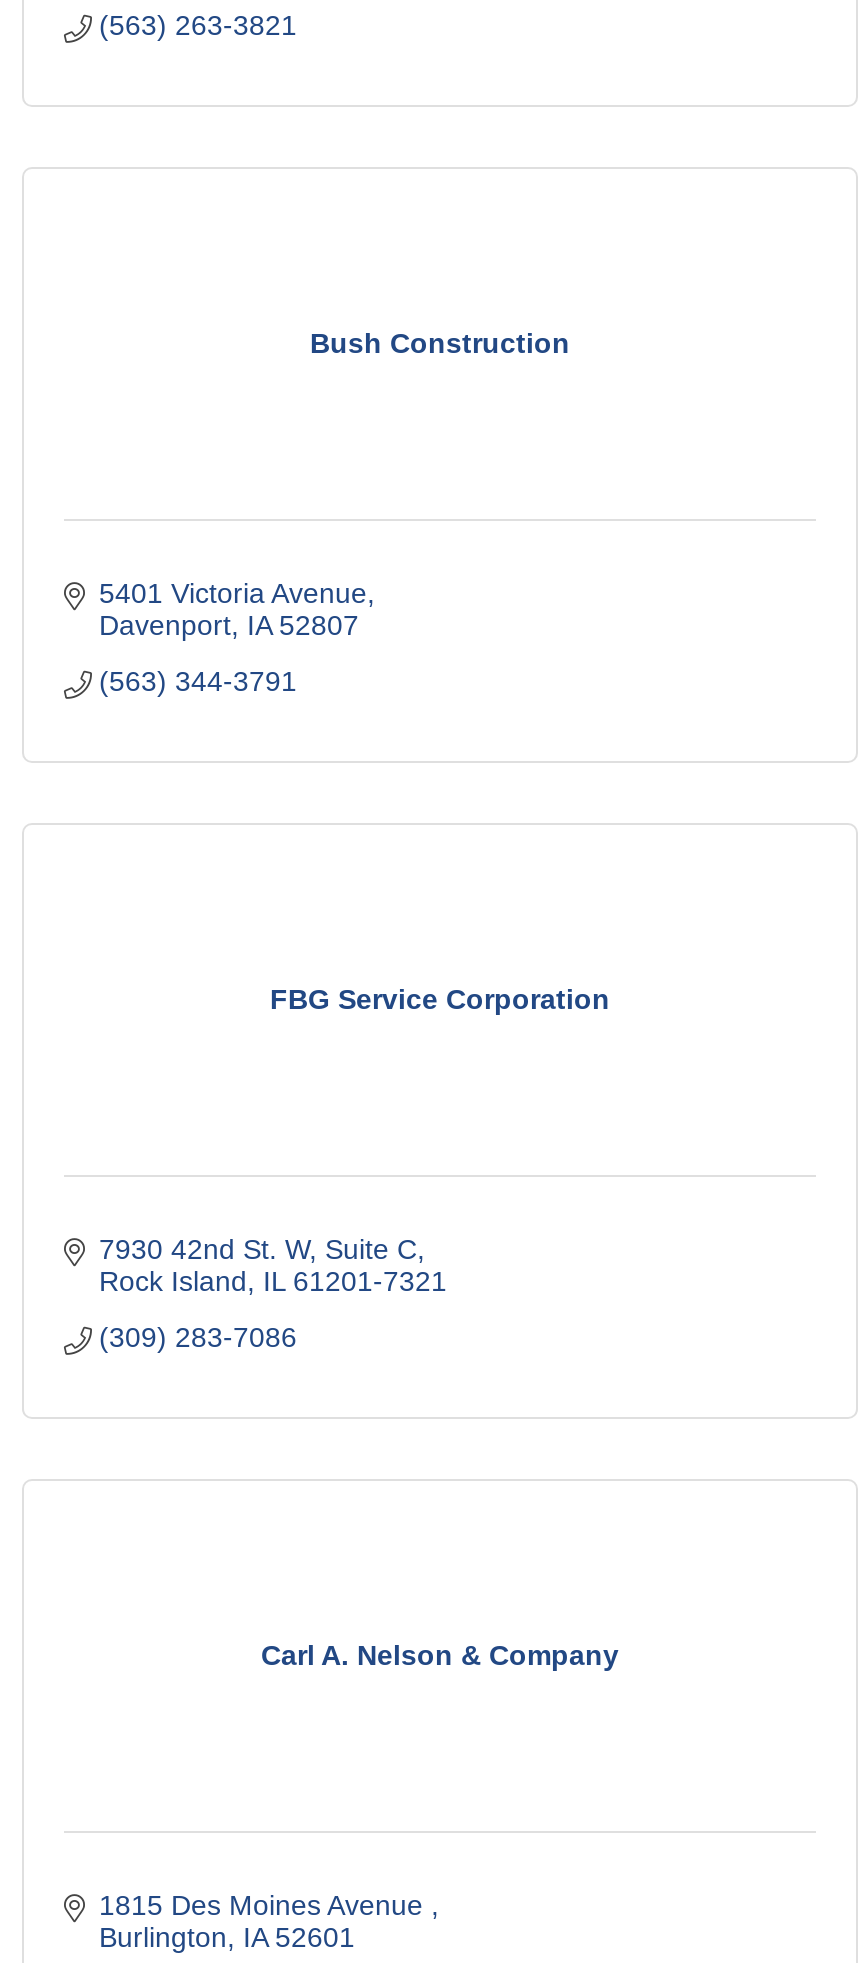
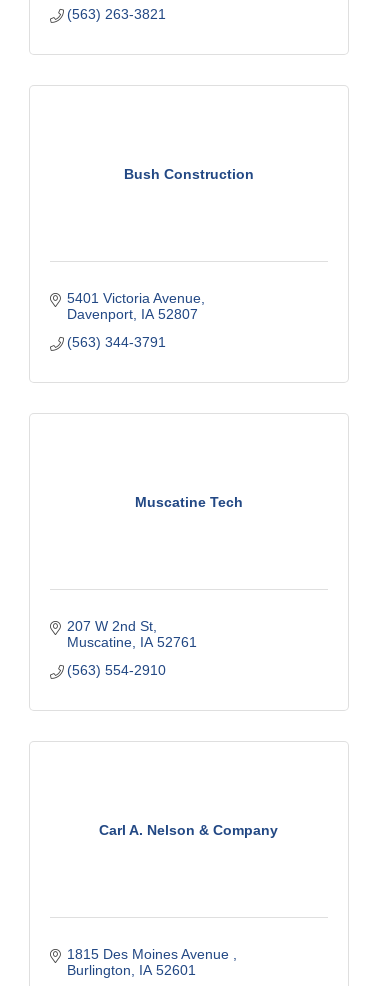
- FBG Service Corporation
+ Muscatine Tech

- 7930 42nd St. W Suite C
- Rock Island IL 61201-7321
+ 207 W 2nd St
+ Muscatine IA 52761

- (309) 283-7086
+ (563) 554-2910
